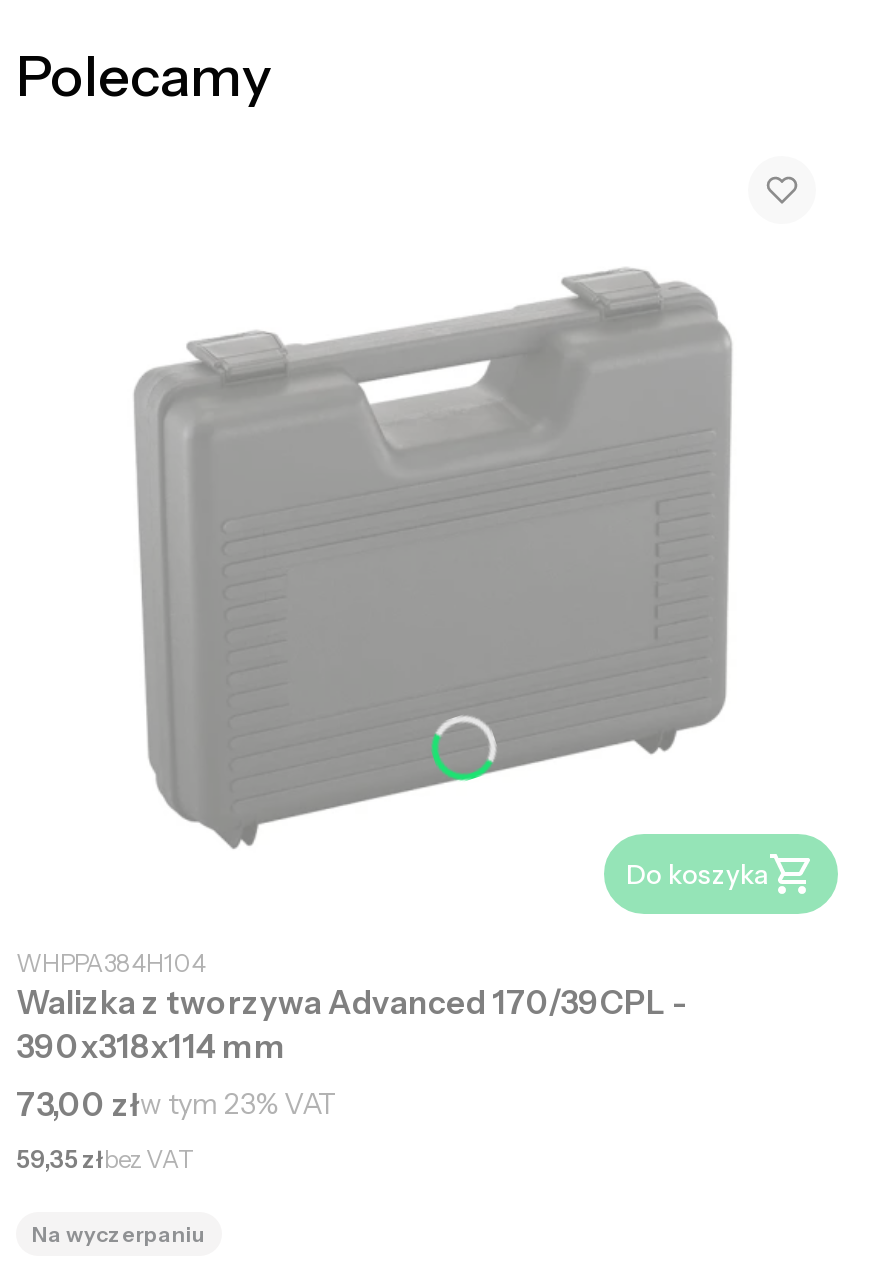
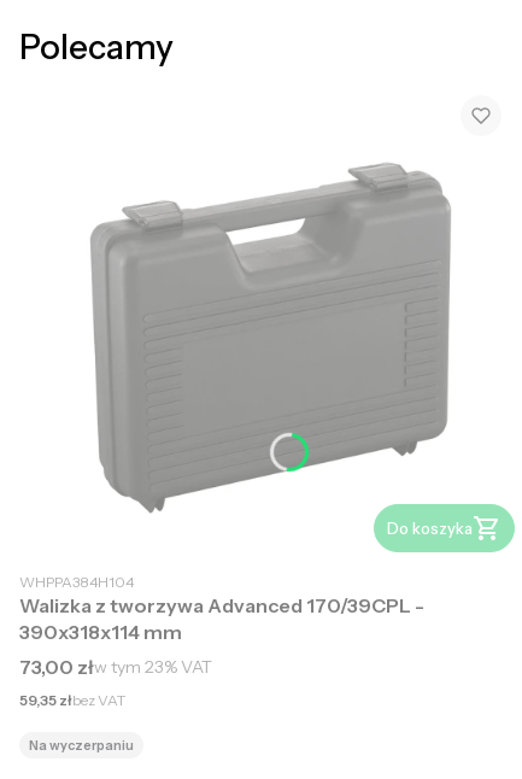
- [image]
+ [image]
